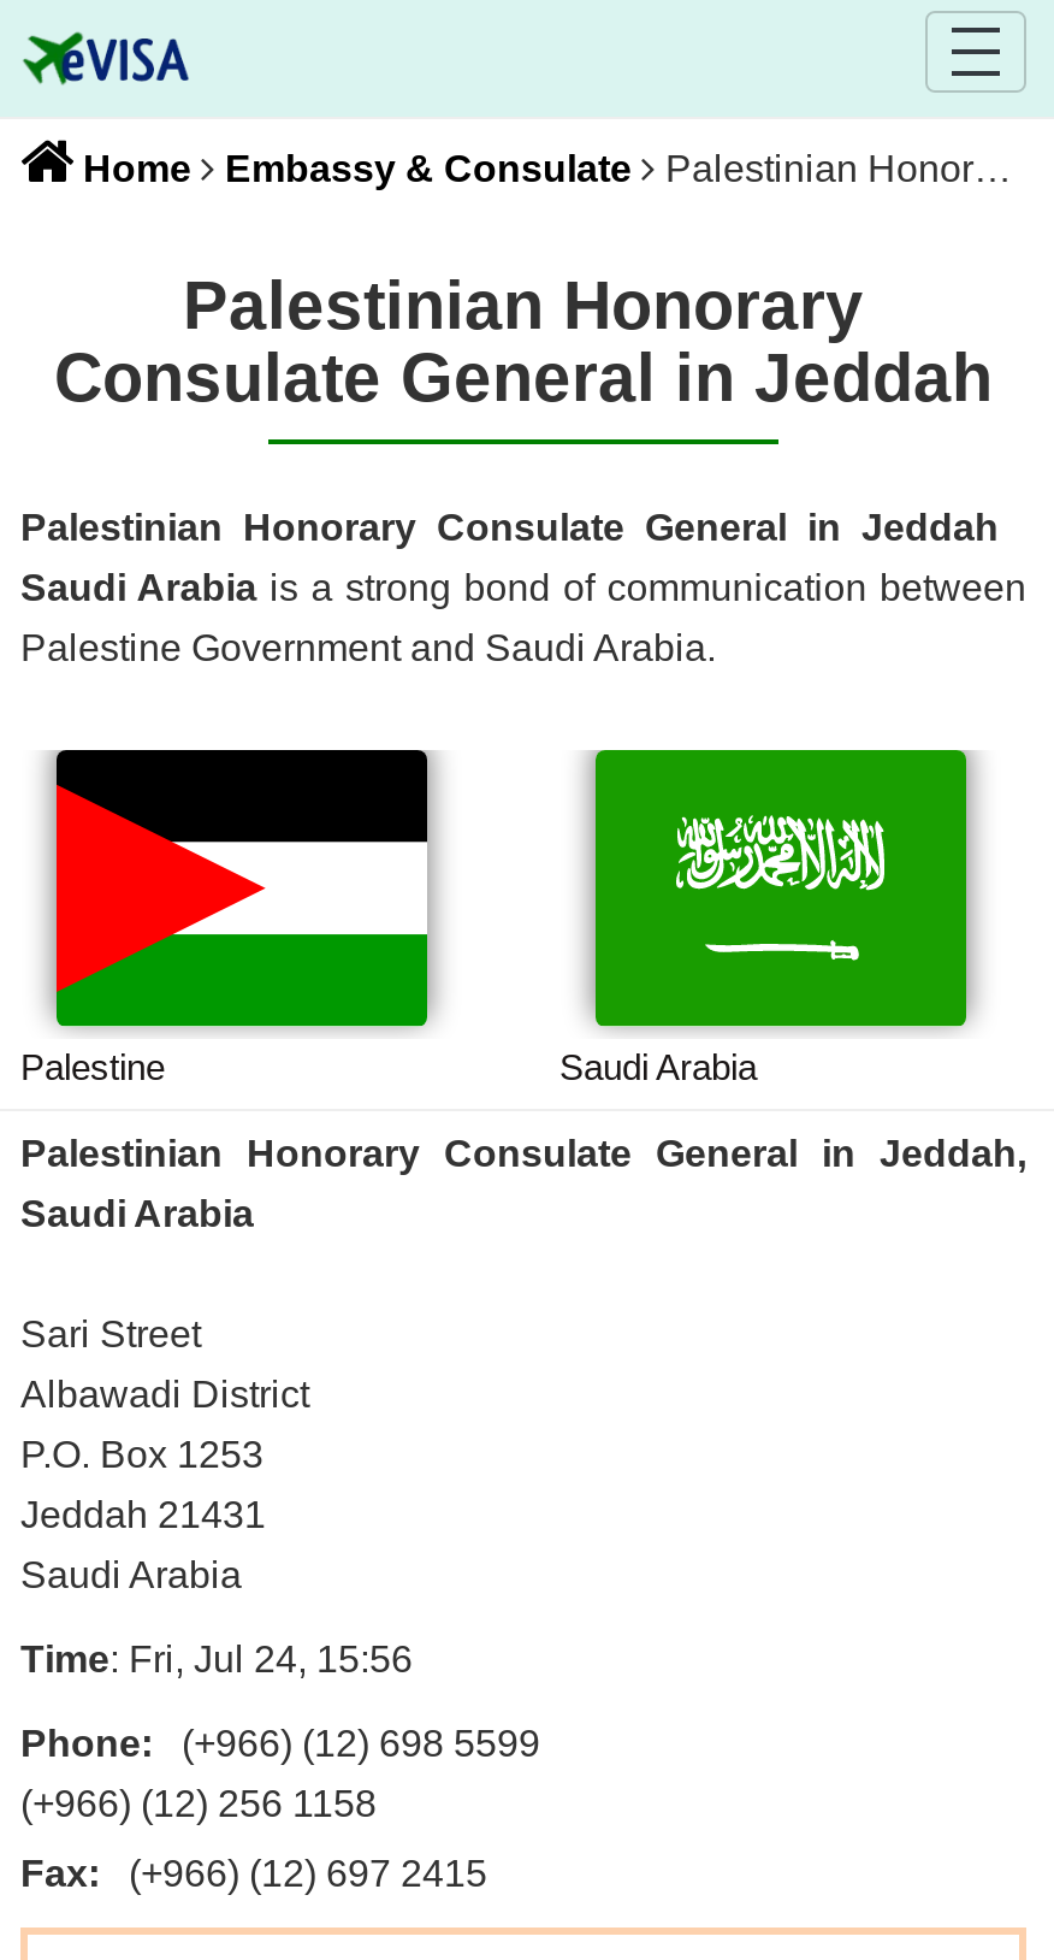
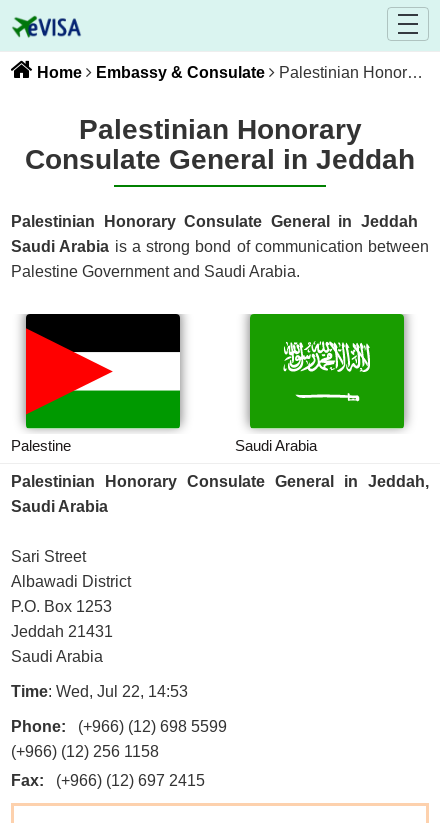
- Time: Fri, Jul 24, 15:56
+ Time: Wed, Jul 22, 14:53
